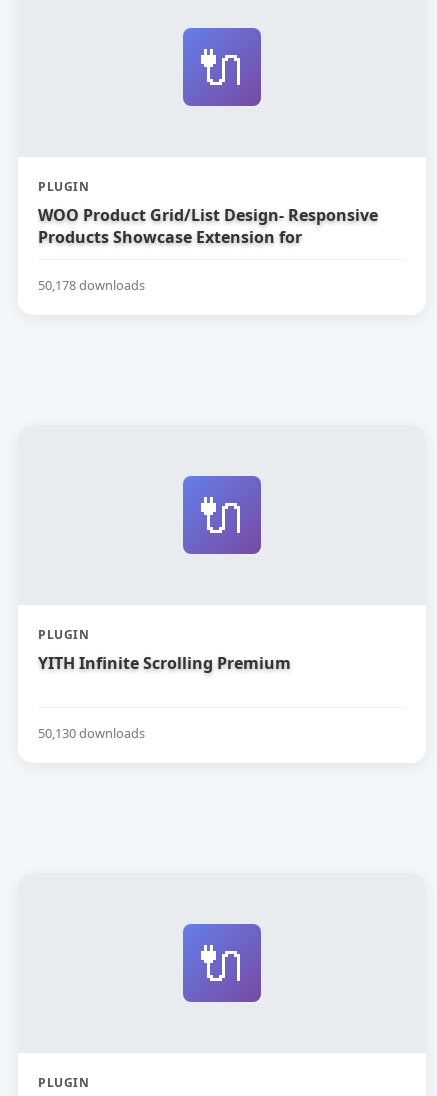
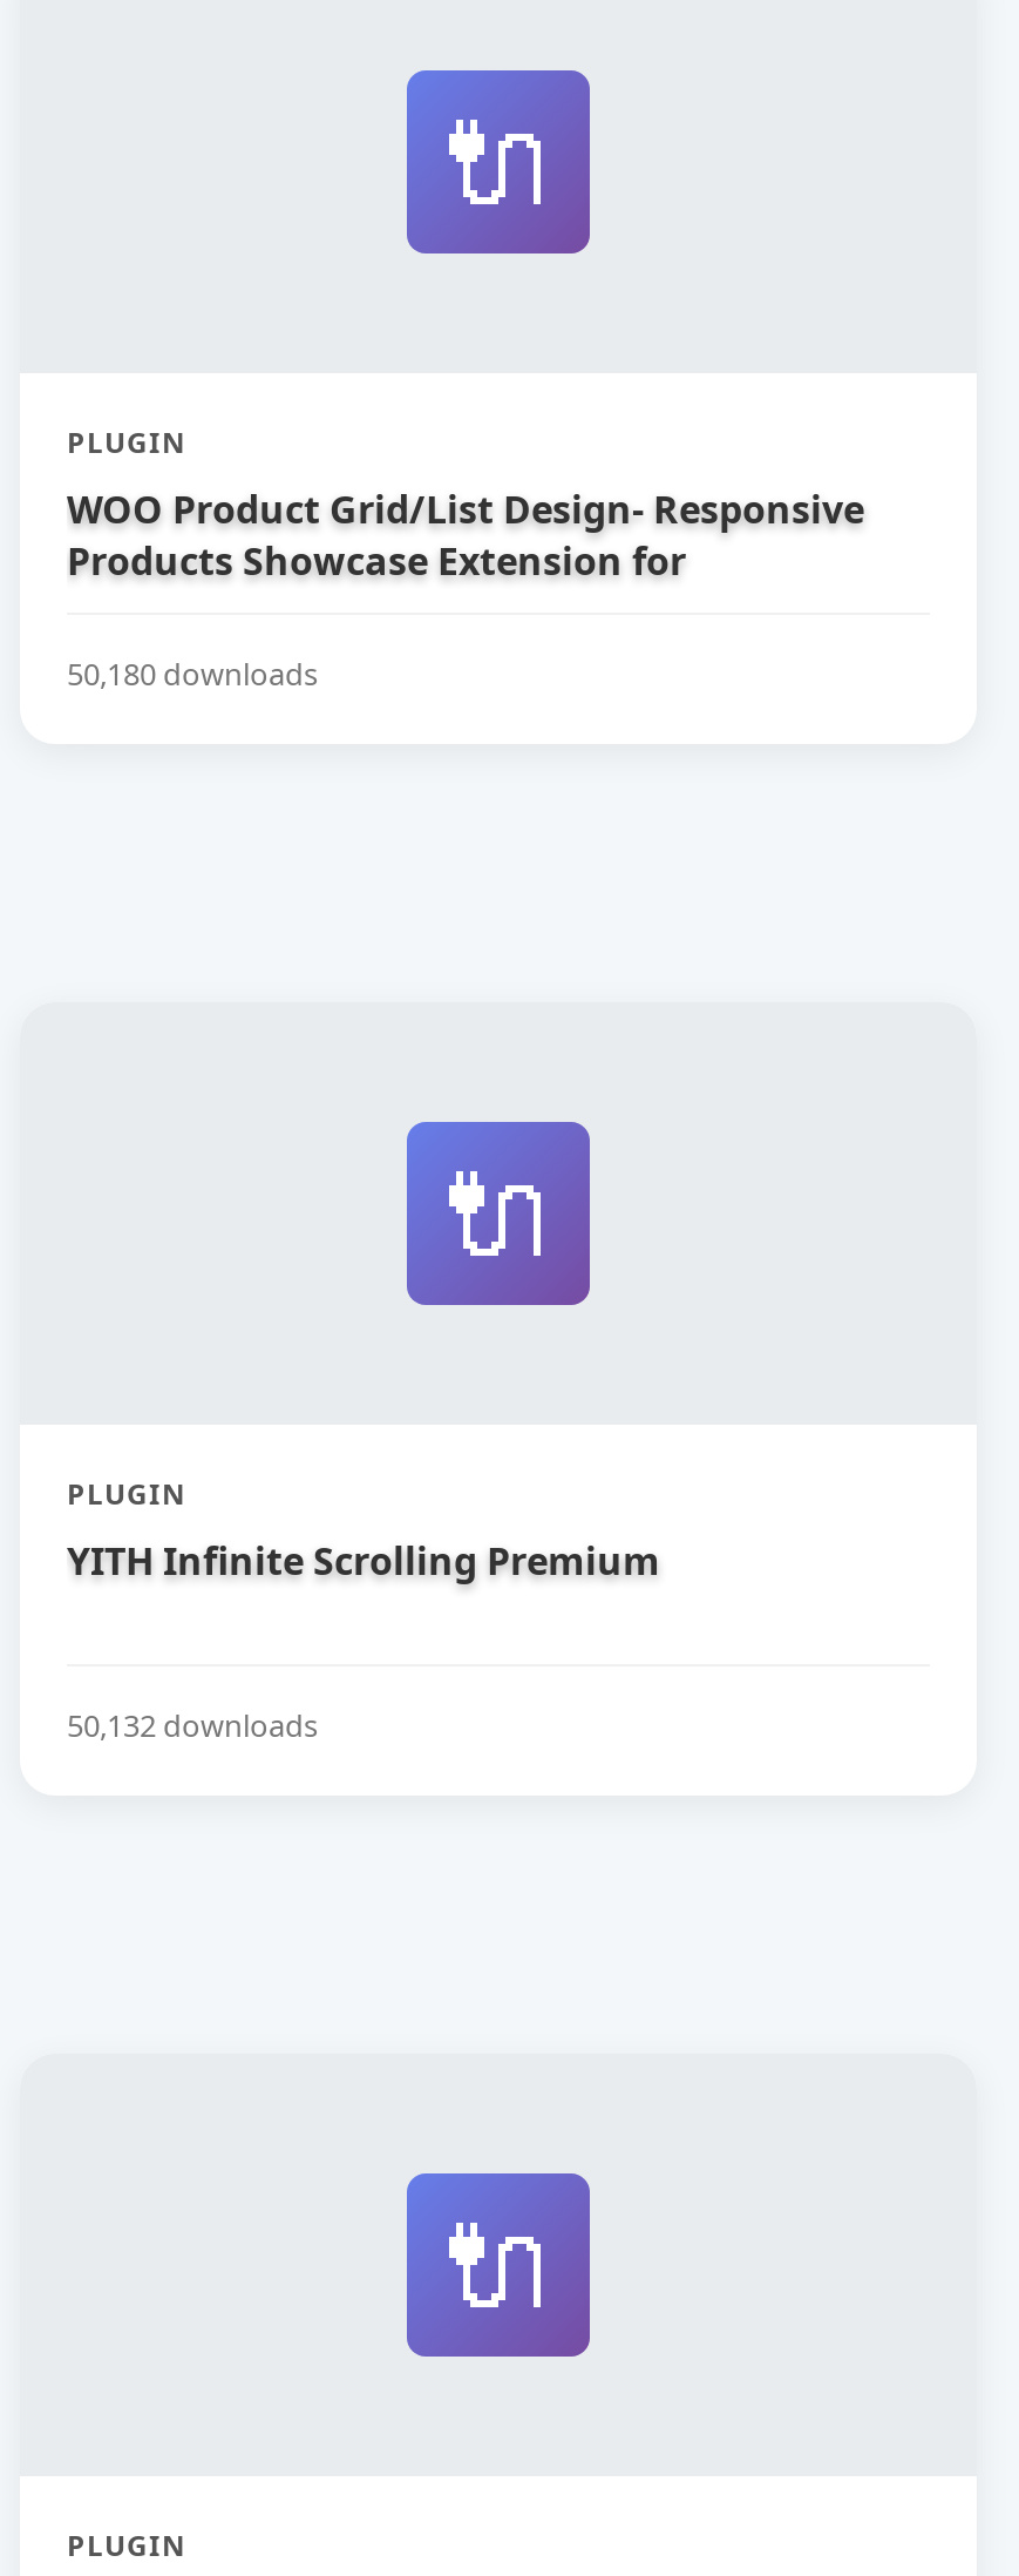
- 50,178 downloads
+ 50,180 downloads

- 50,130 downloads
+ 50,132 downloads
